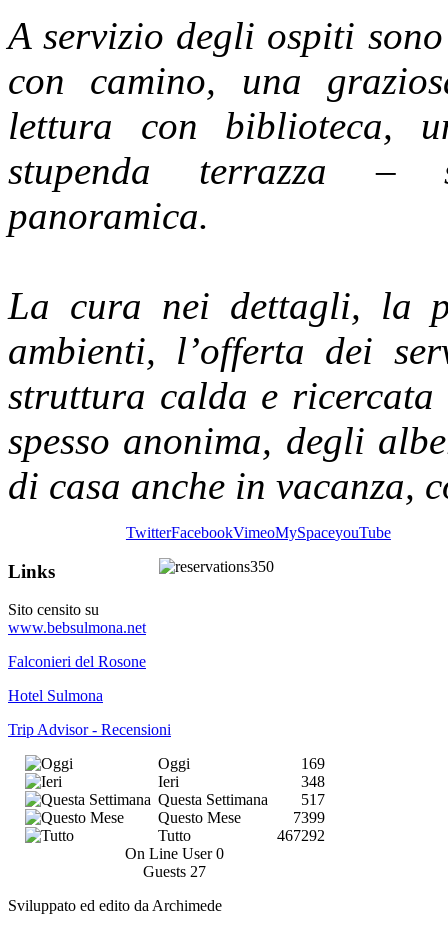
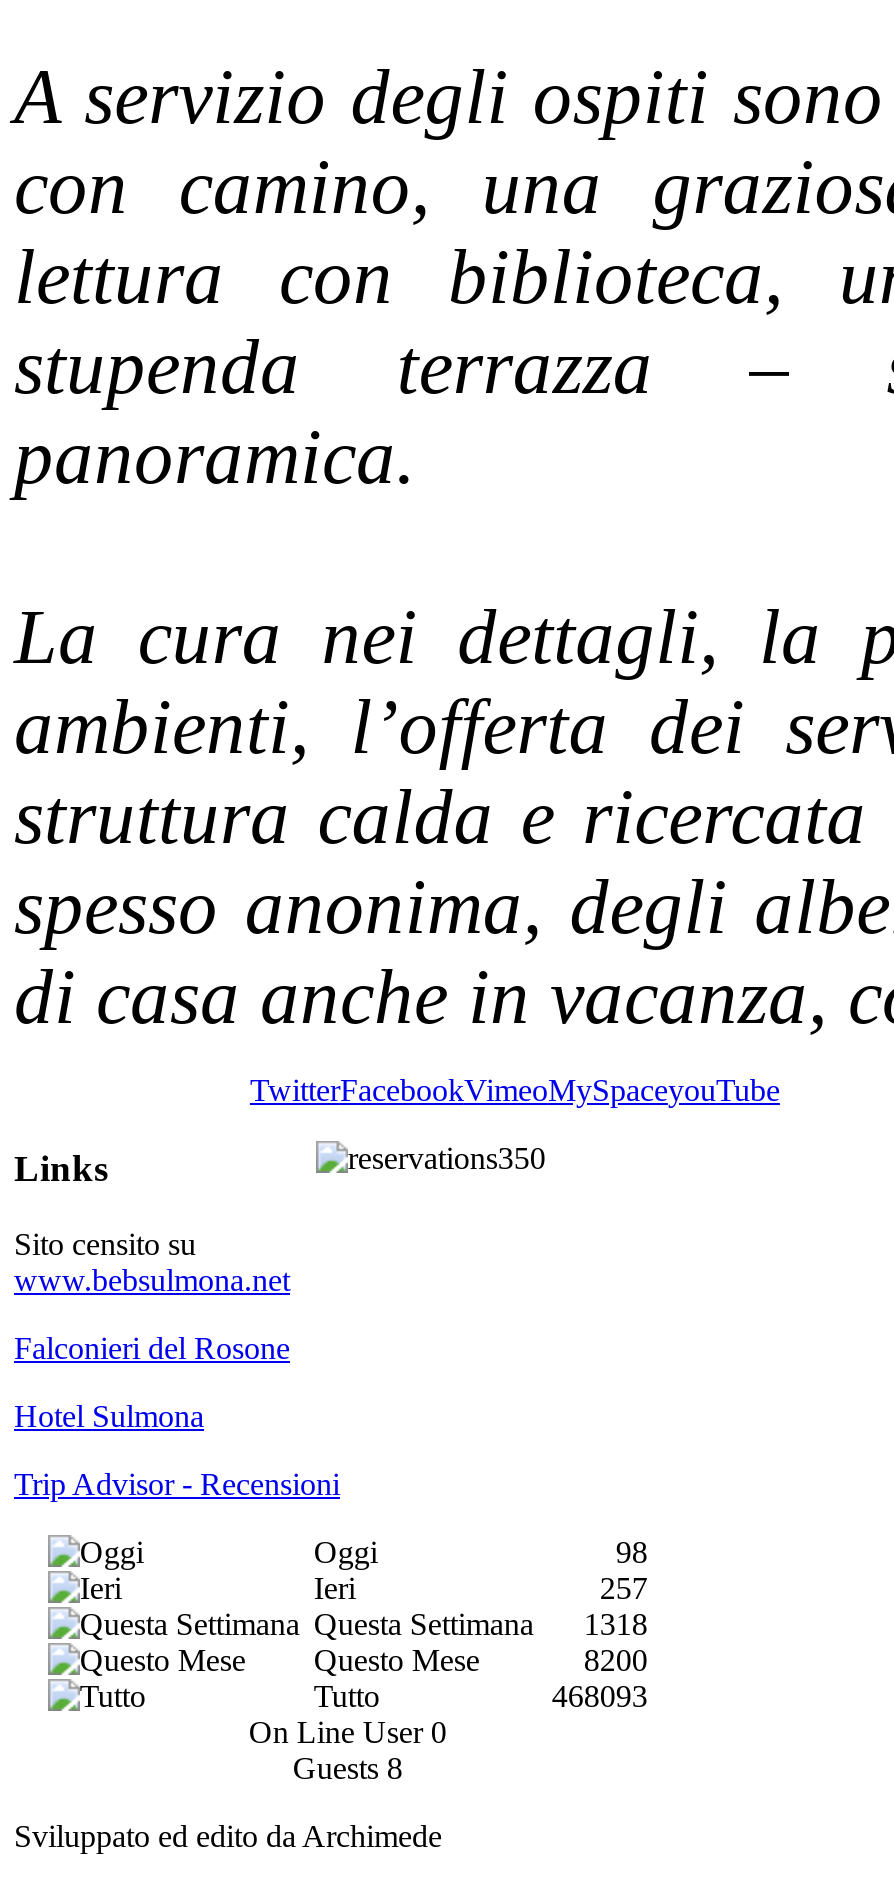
- 169
+ 98

- 348
+ 257

- Questa Settimana 517
+ Questa Settimana 1318

- 7399
+ 8200

- 467292
+ 468093

- Guests 27
+ Guests 8
